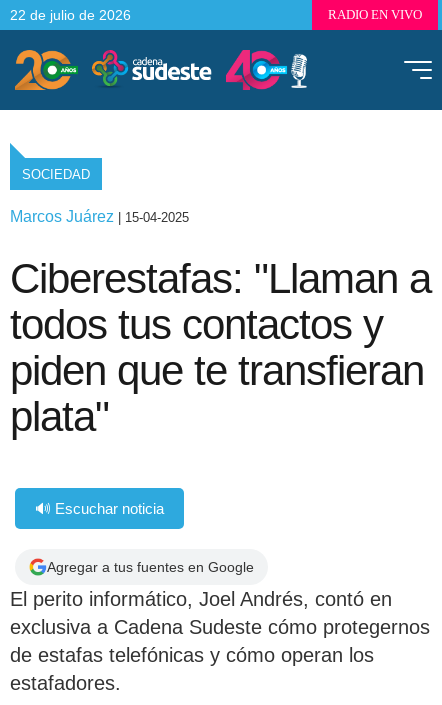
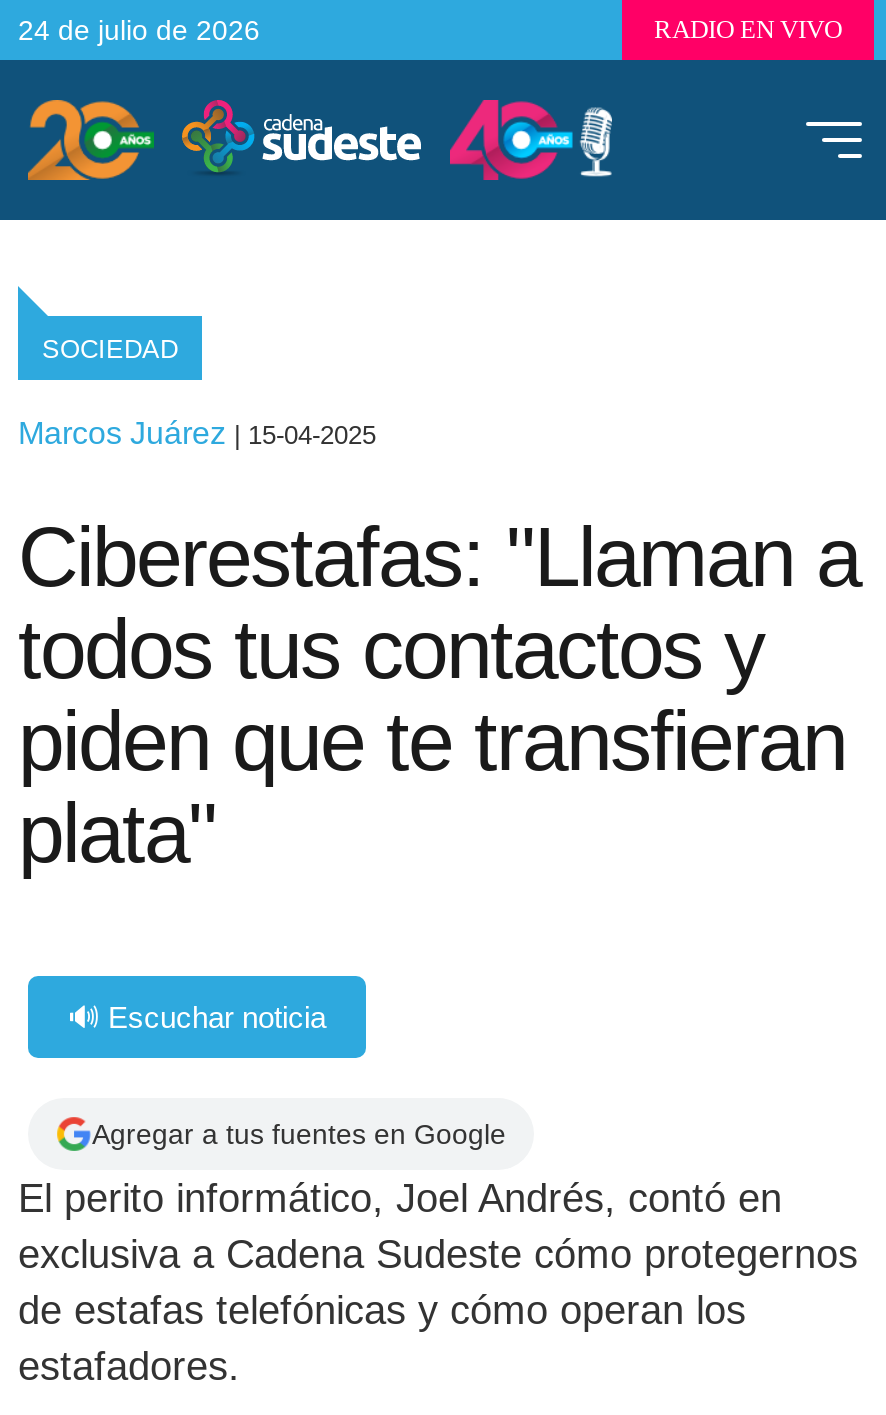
- 22 de julio de 2026
+ 24 de julio de 2026
